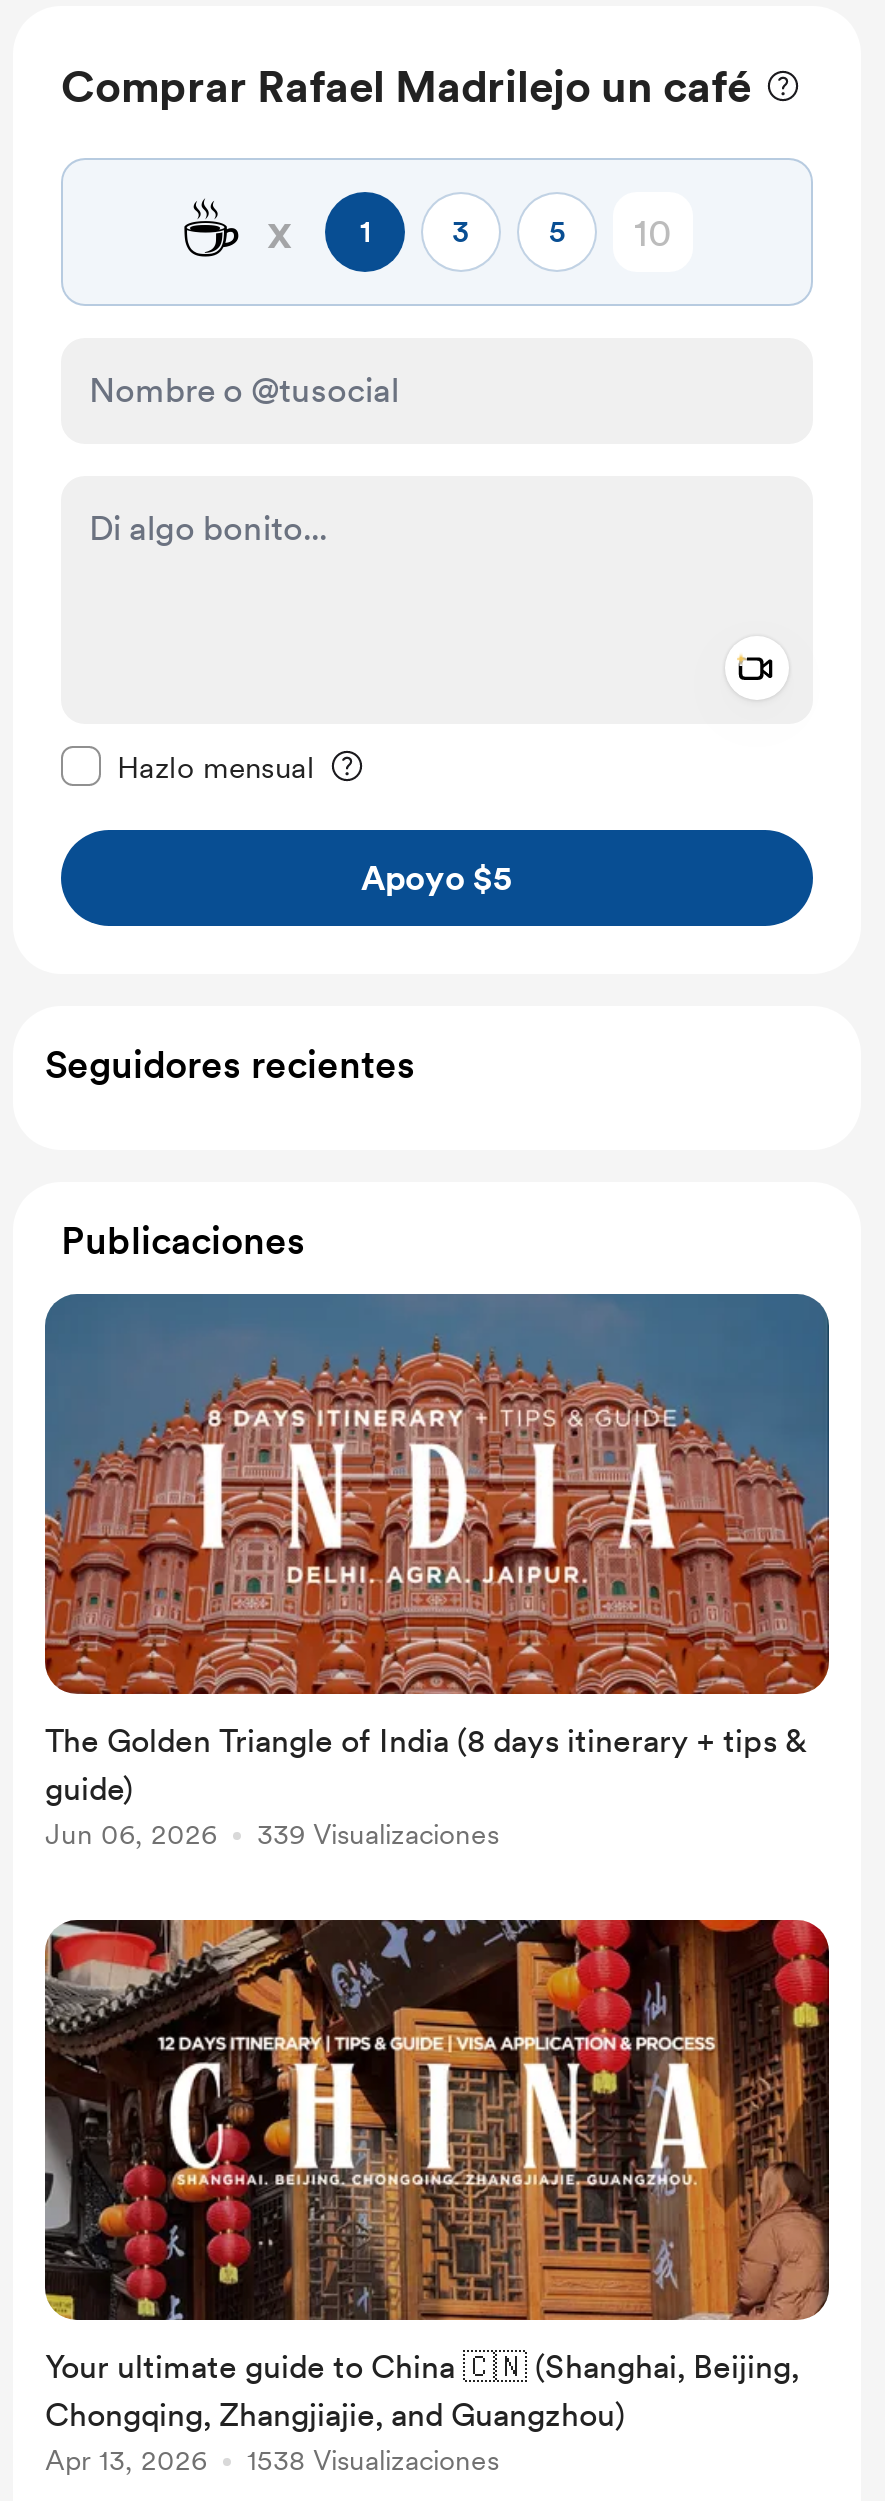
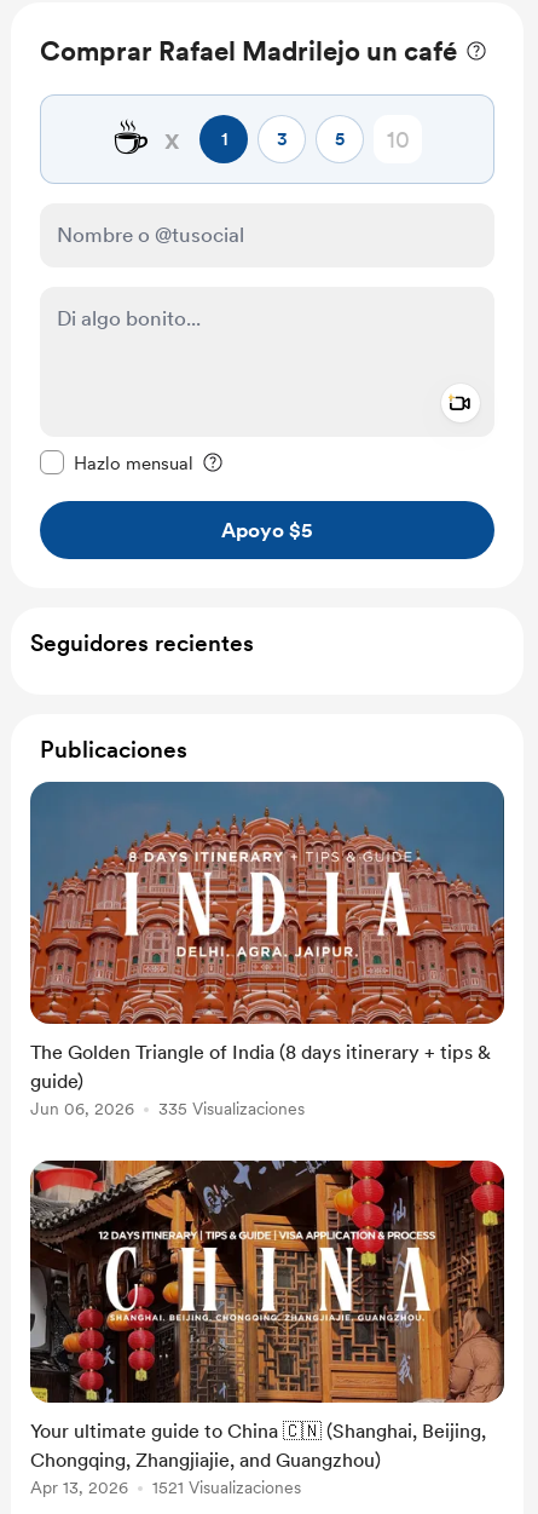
- 339 Visualizaciones
+ 335 Visualizaciones

- 1538 Visualizaciones
+ 1521 Visualizaciones
